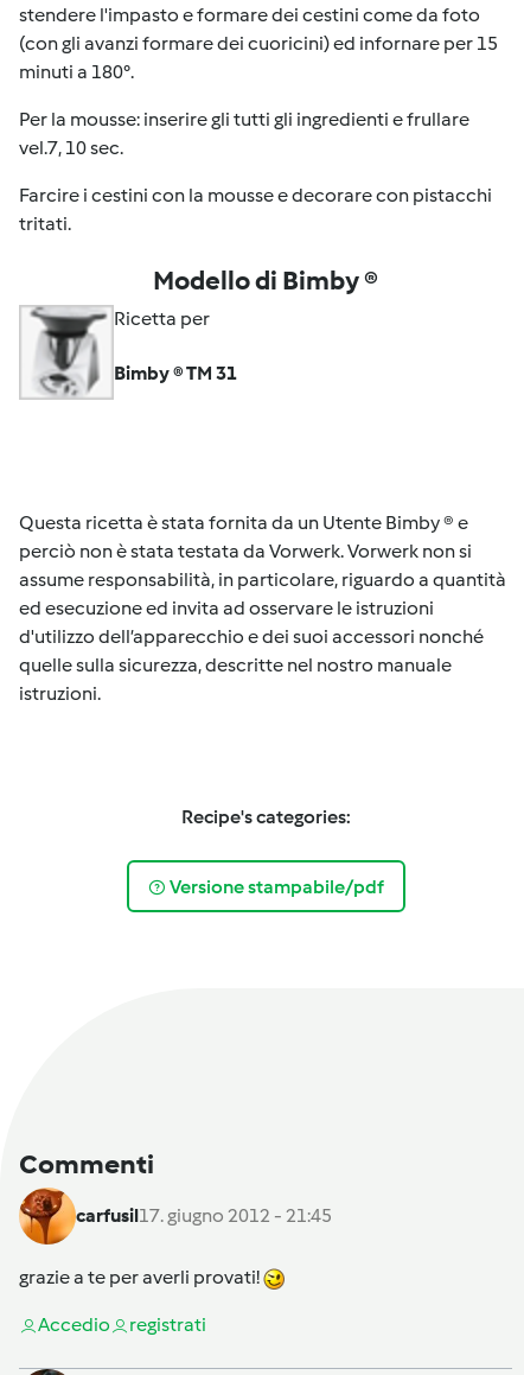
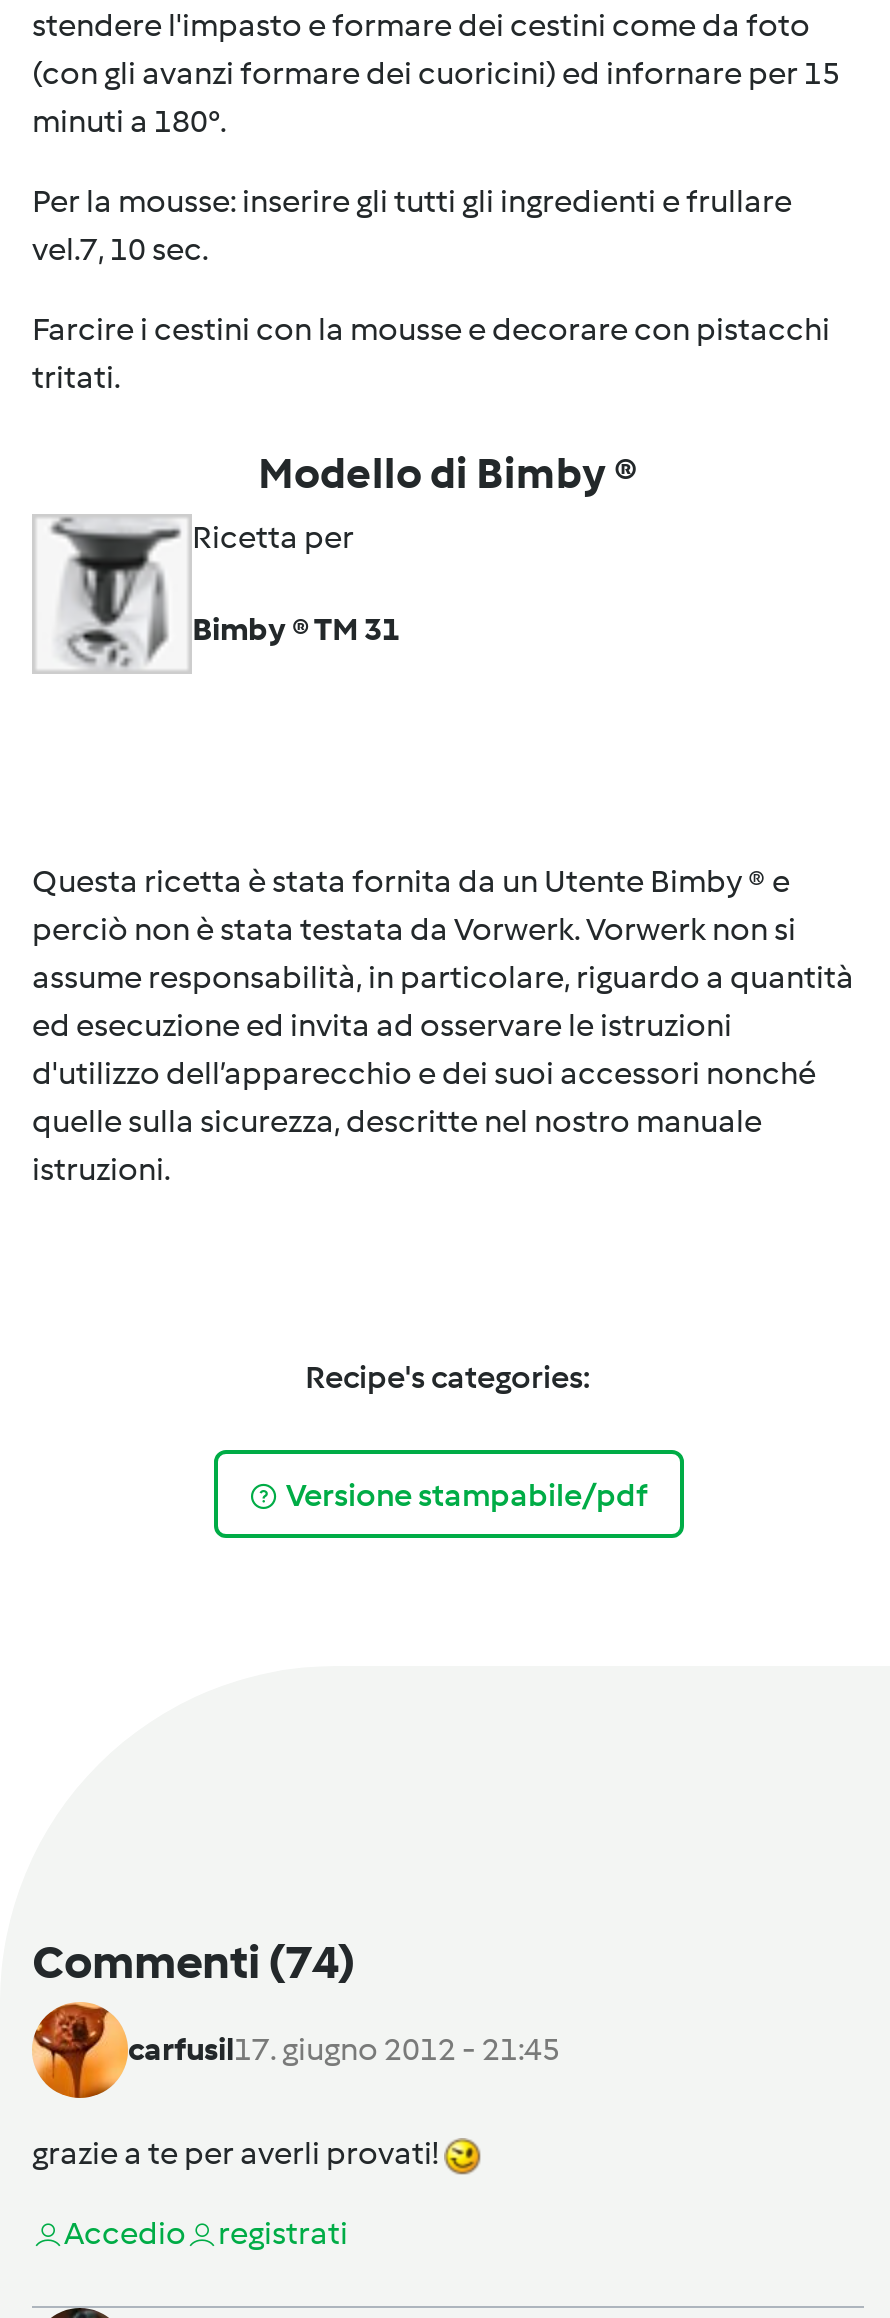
- Commenti
+ Commenti (74)
